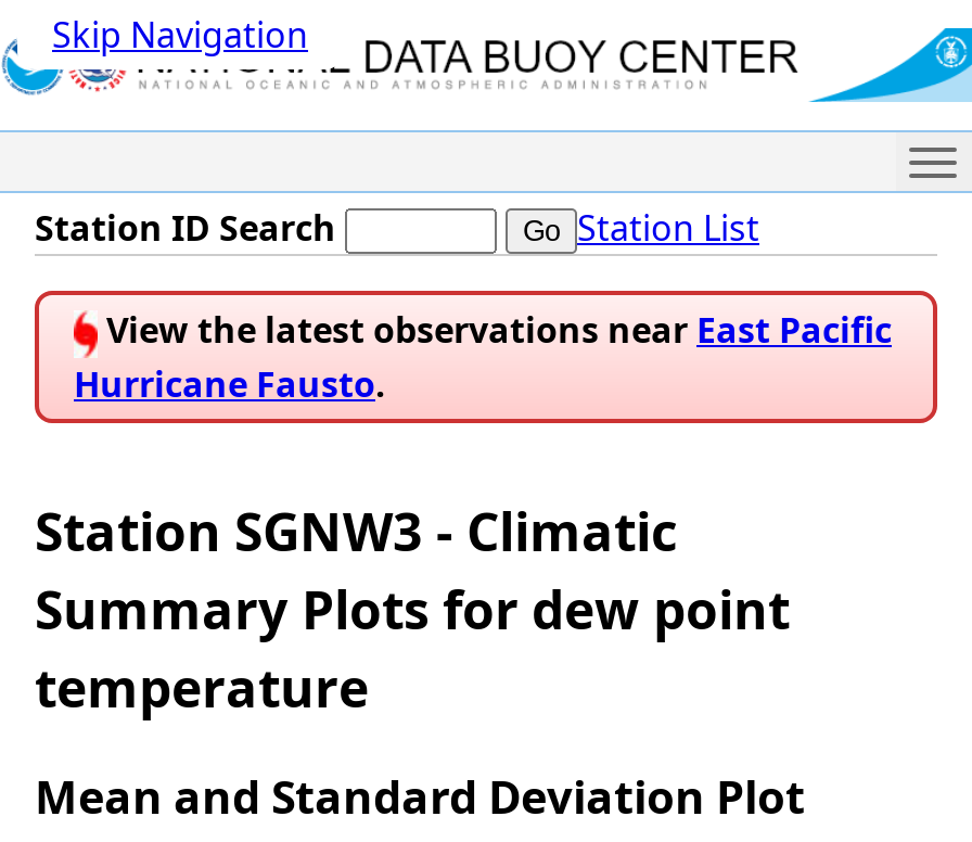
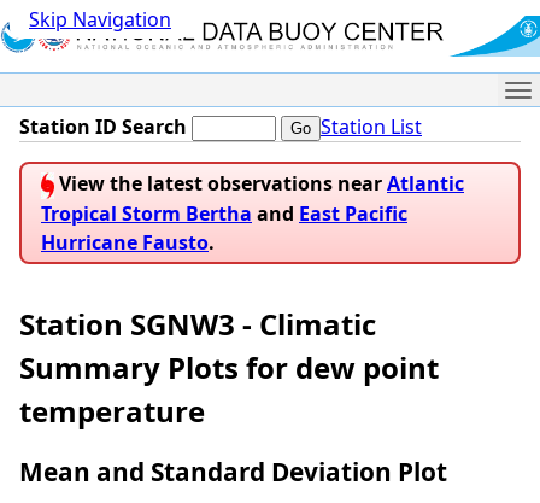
- View the latest observations near East Pacific
+ View the latest observations near Atlantic
+ Tropical Storm Bertha and East Pacific
